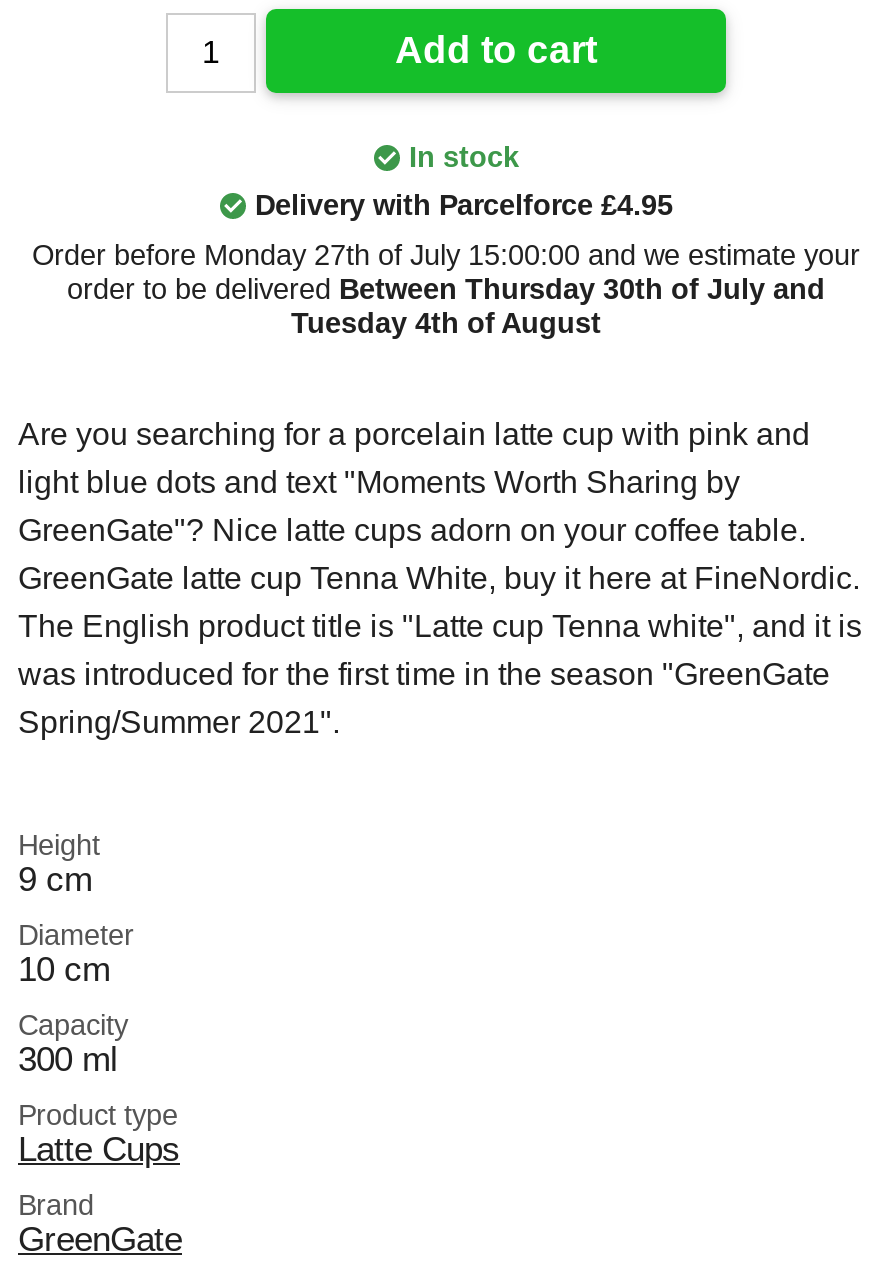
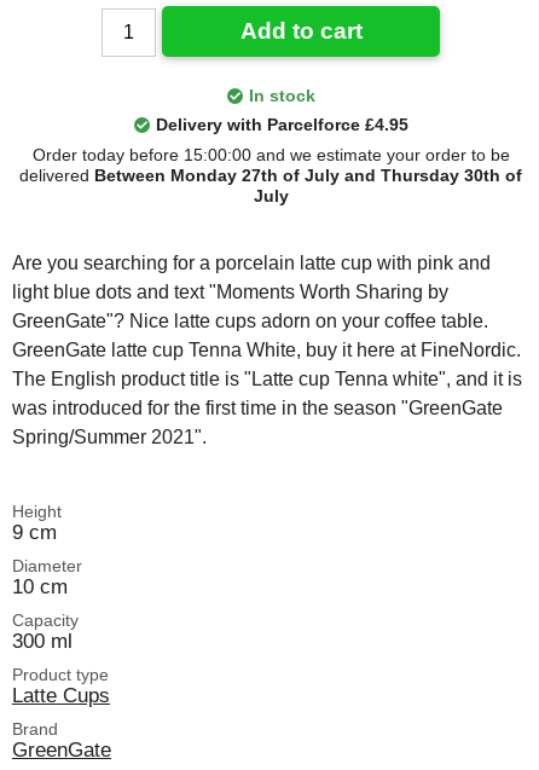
- Order before Monday 27th of July 15:00:00 and we estimate your
- order to be delivered Between Thursday 30th of July and
- Tuesday 4th of August
+ Order today before 15:00:00 and we estimate your order to be
+ delivered Between Monday 27th of July and Thursday 30th of
+ July
